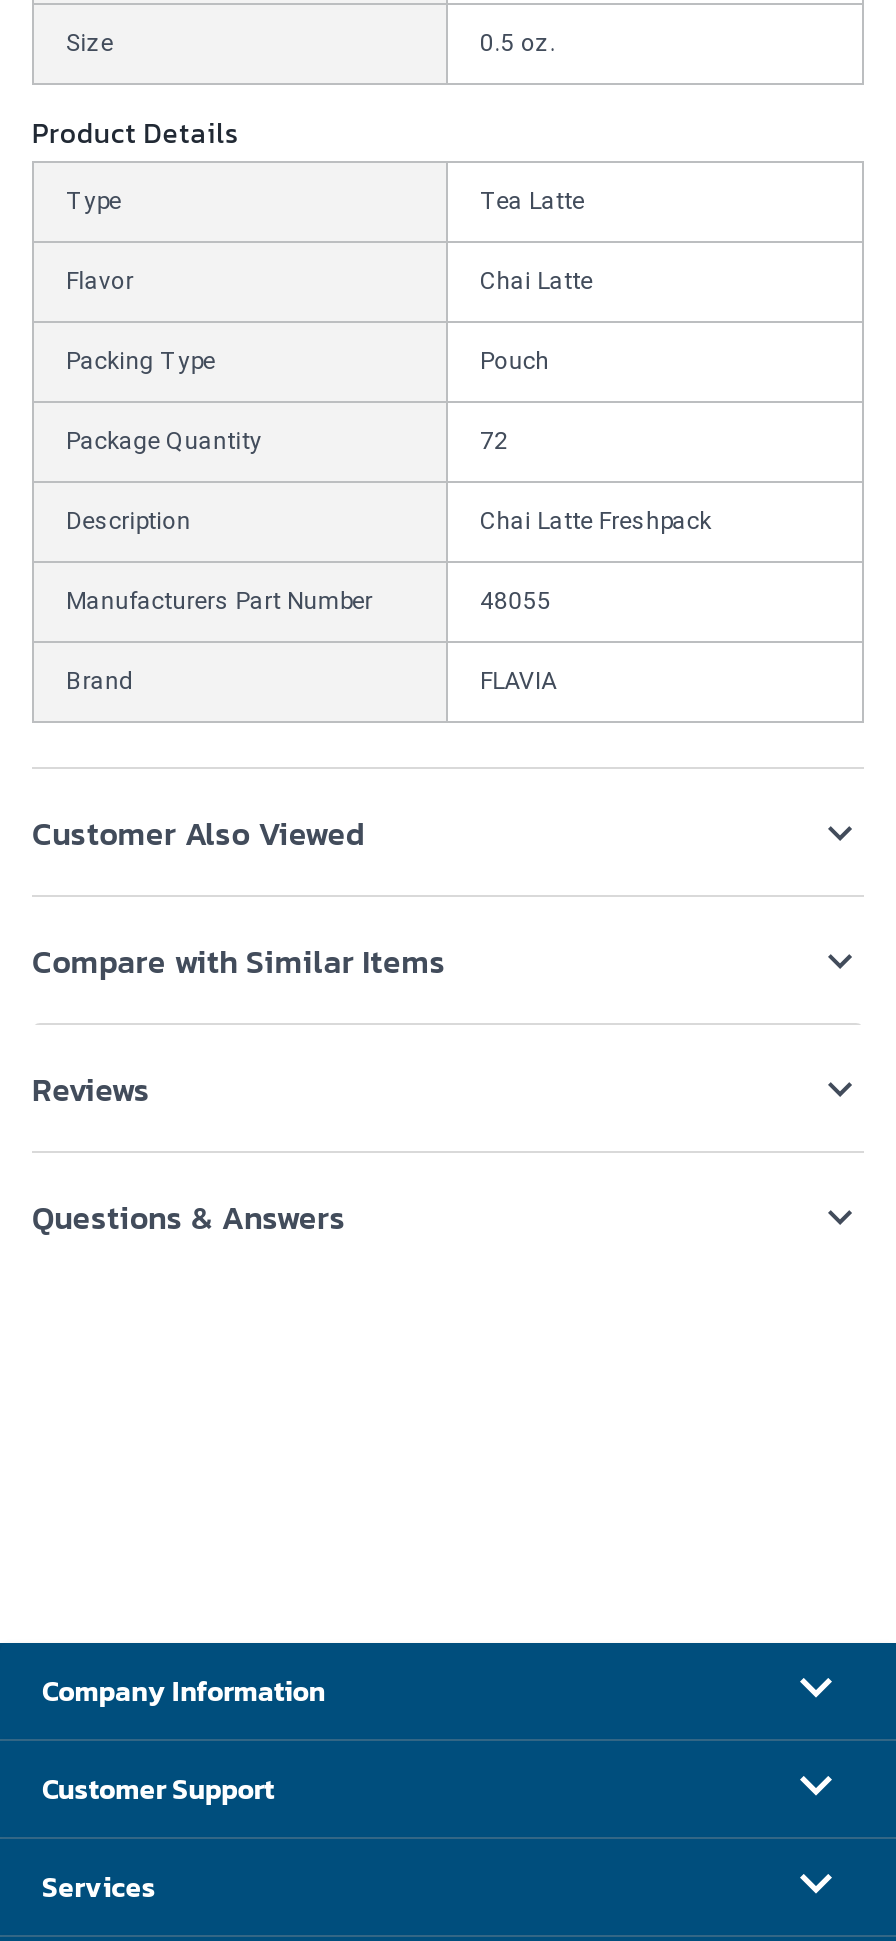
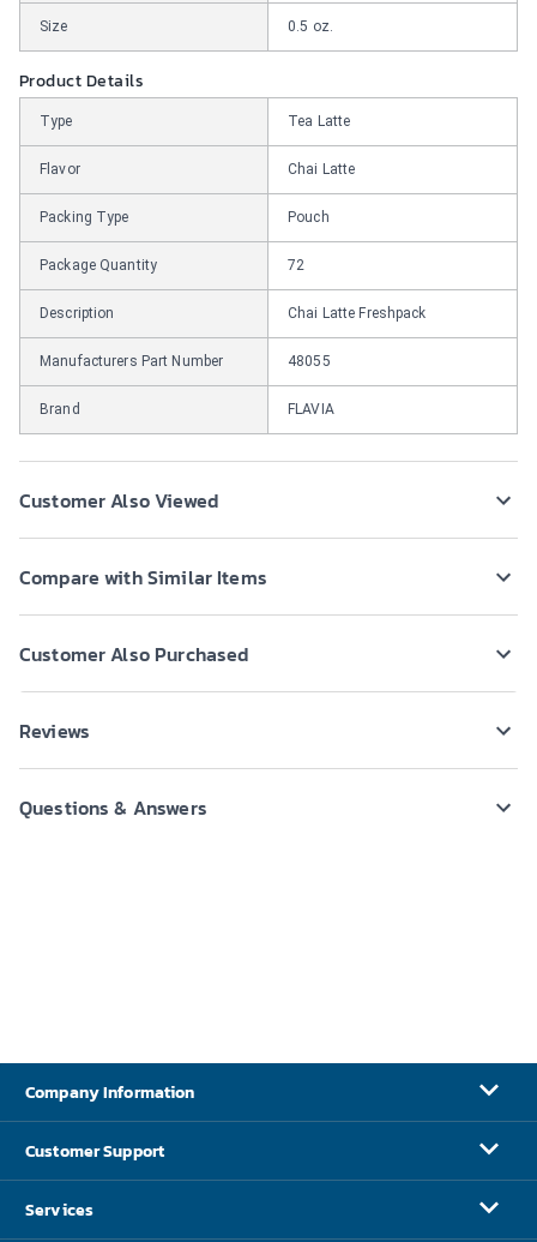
+ Customer Also Purchased
